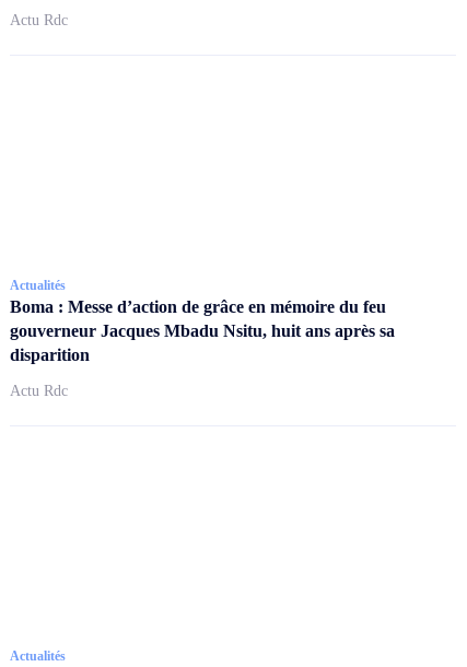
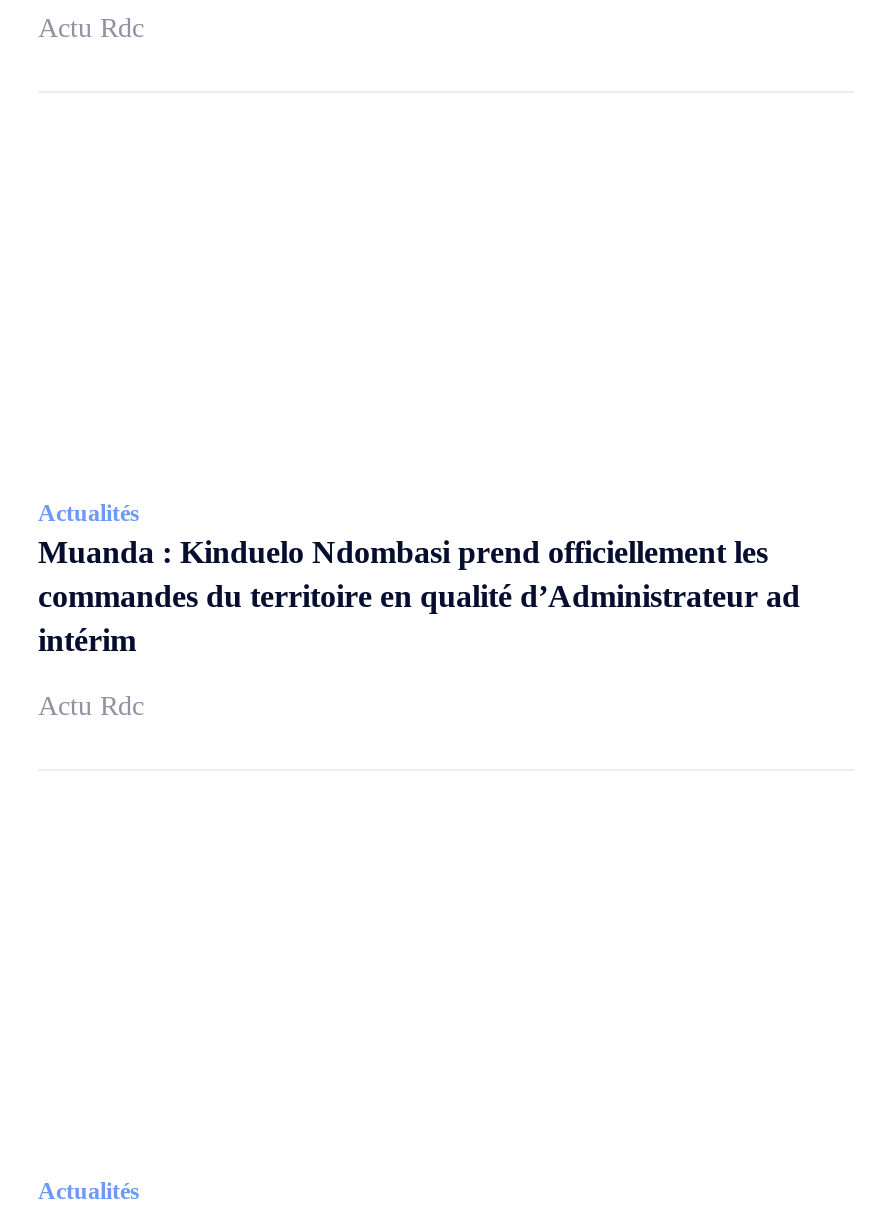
- Boma : Messe d’action de grâce en mémoire du feu
- gouverneur Jacques Mbadu Nsitu, huit ans après sa
- disparition
+ Muanda : Kinduelo Ndombasi prend officiellement les
+ commandes du territoire en qualité d’Administrateur ad
+ intérim
